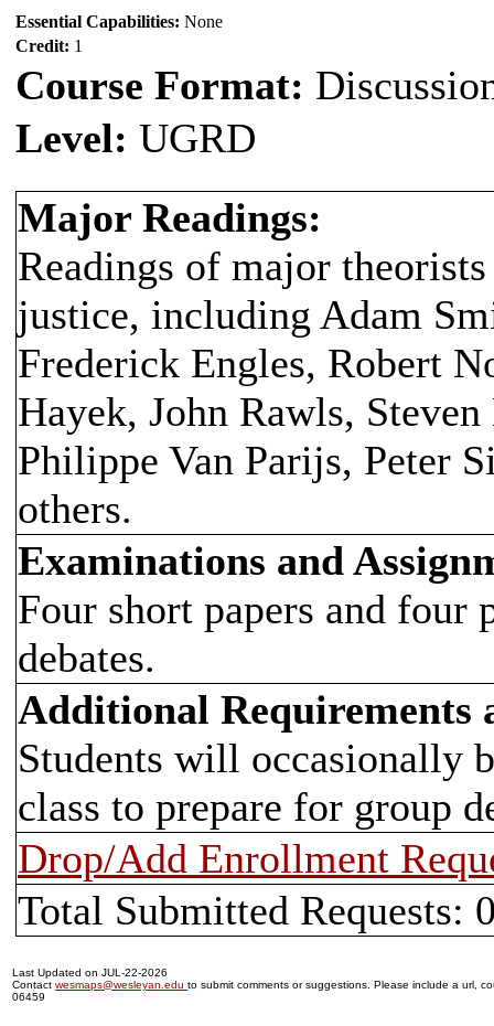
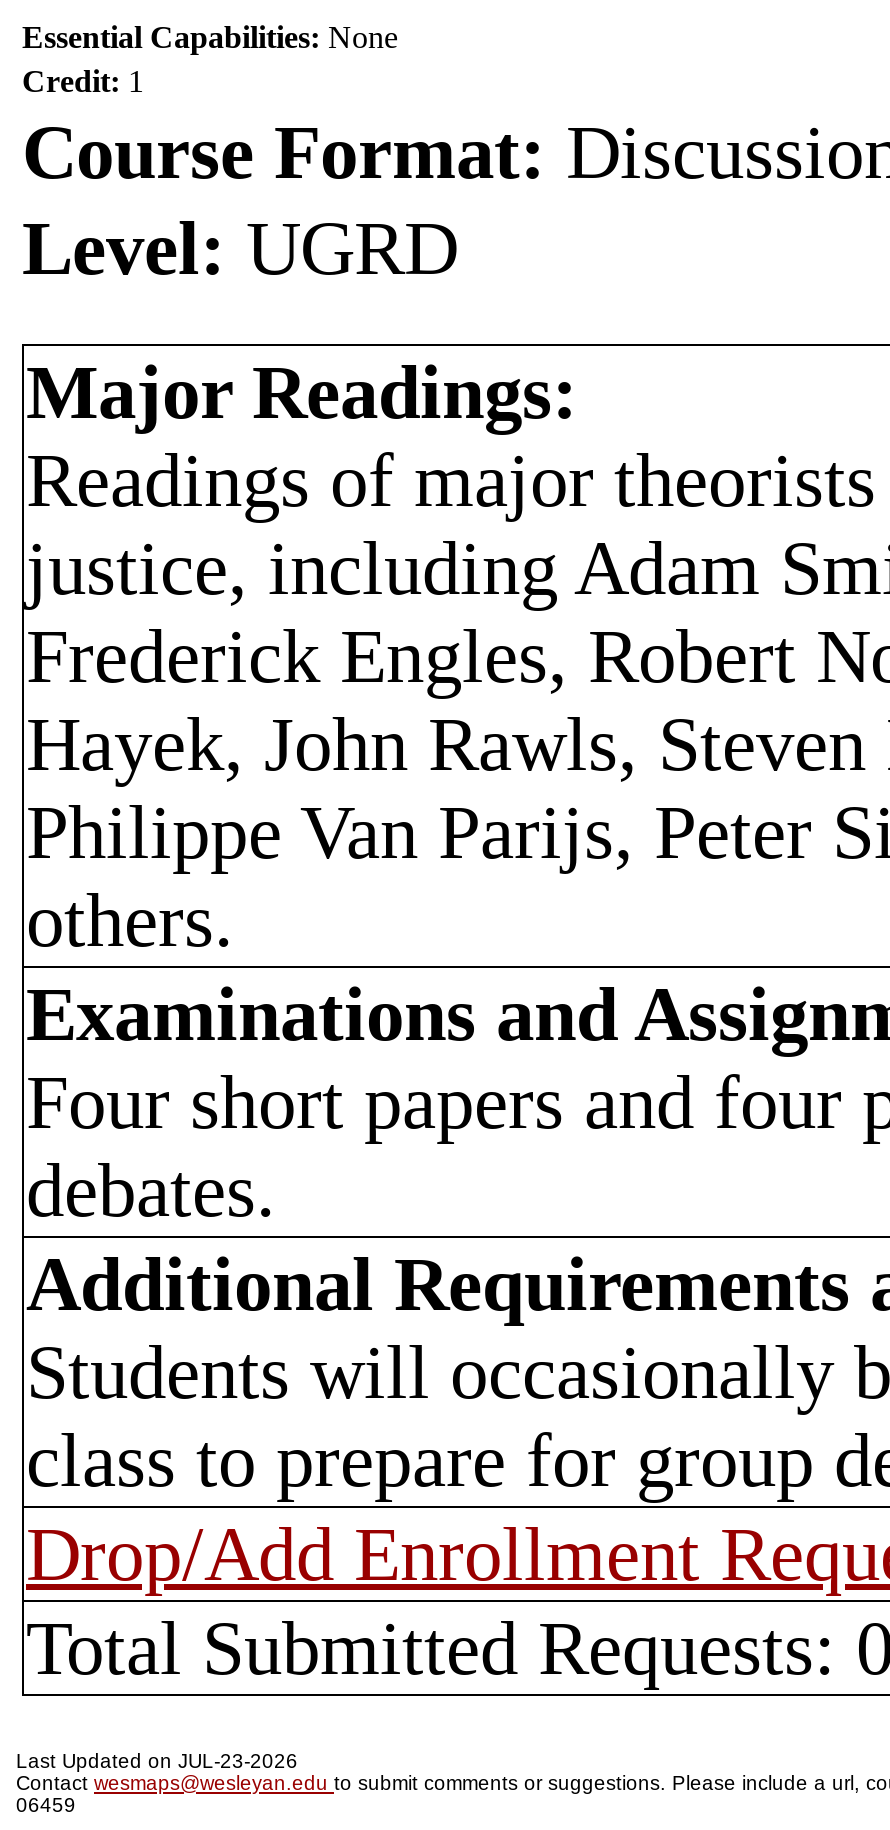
- Last Updated on JUL-22-2026
+ Last Updated on JUL-23-2026
